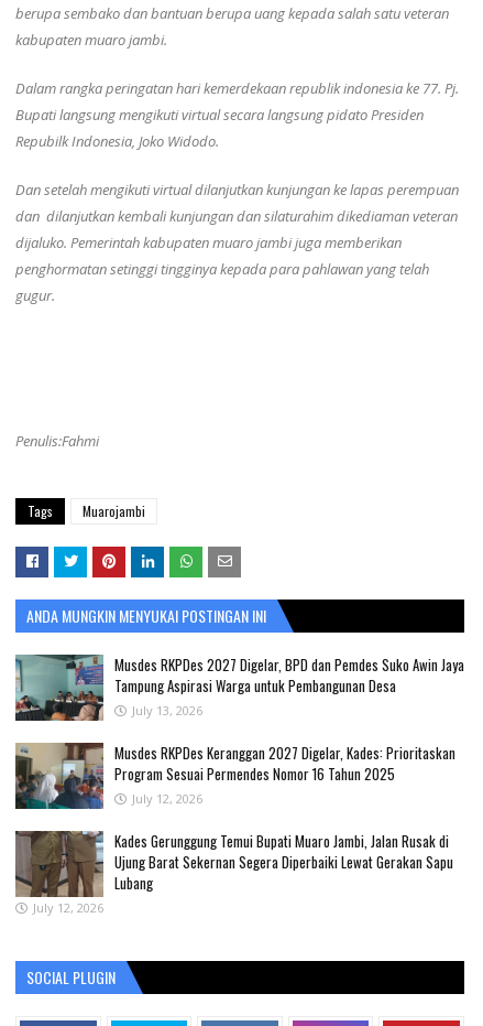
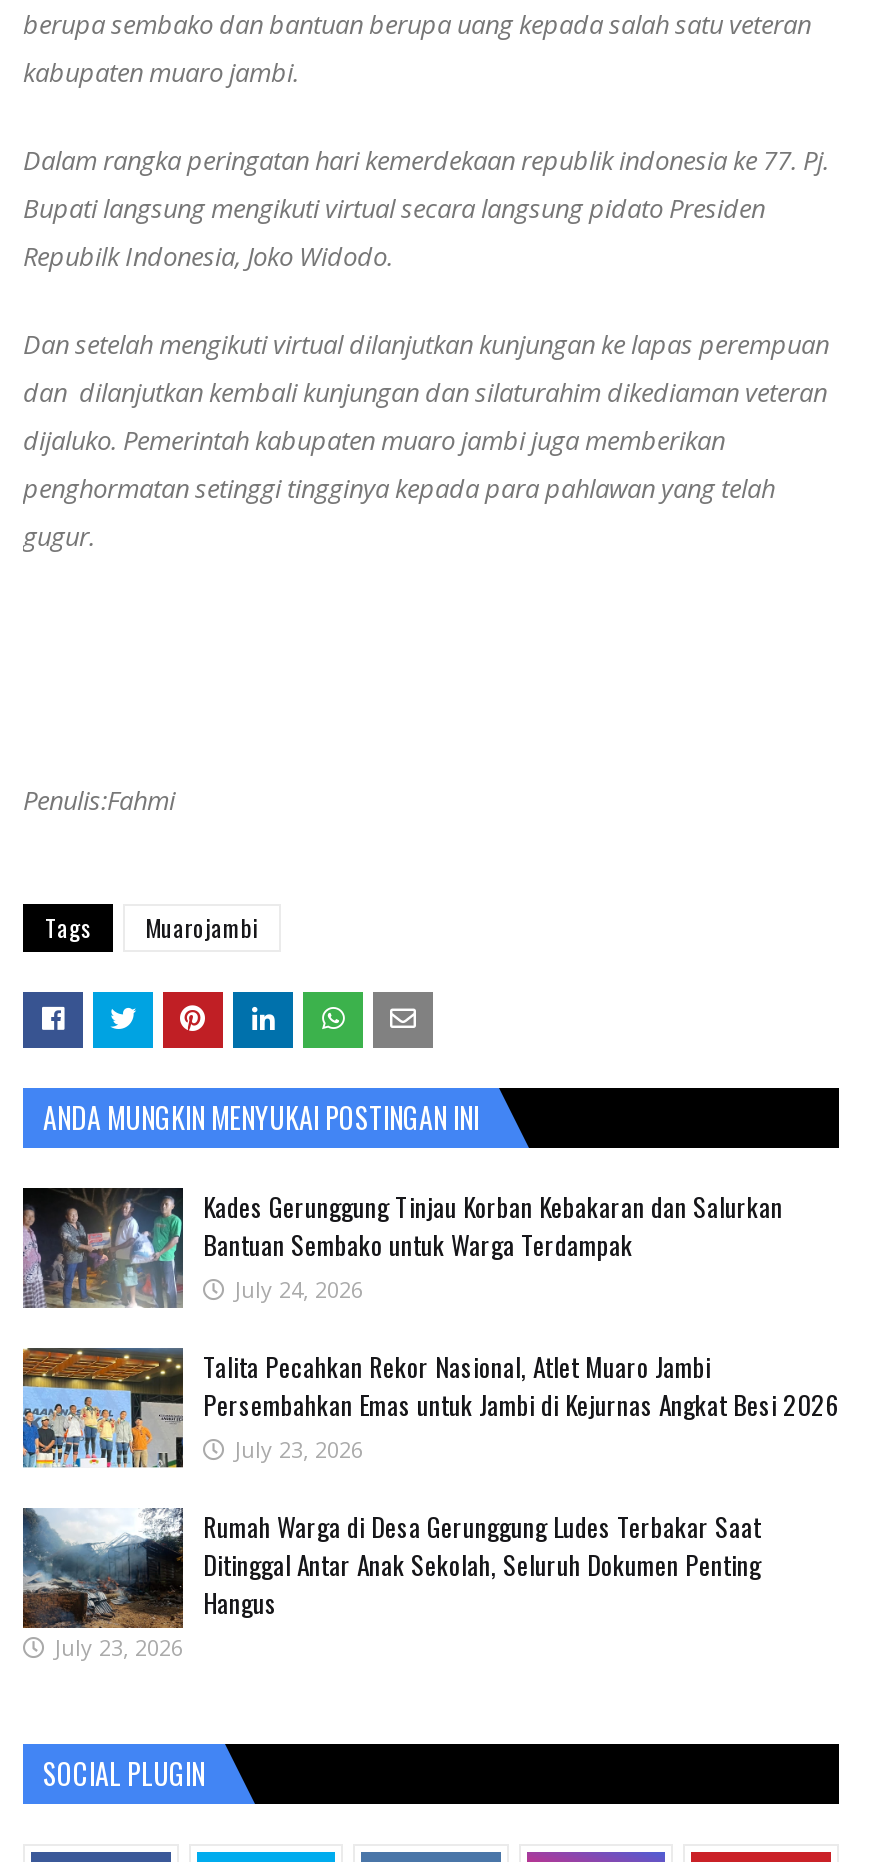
- [image]
- Musdes RKPDes 2027 Digelar, BPD dan Pemdes Suko Awin Jaya
- Tampung Aspirasi Warga untuk Pembangunan Desa
- July 13, 2026
+ [image]
+ Kades Gerunggung Tinjau Korban Kebakaran dan Salurkan
+ Bantuan Sembako untuk Warga Terdampak
+ July 24, 2026

- [image]
- Musdes RKPDes Keranggan 2027 Digelar, Kades: Prioritaskan
- Program Sesuai Permendes Nomor 16 Tahun 2025
- July 12, 2026
+ [image]
+ Talita Pecahkan Rekor Nasional, Atlet Muaro Jambi
+ Persembahkan Emas untuk Jambi di Kejurnas Angkat Besi 2026
+ July 23, 2026

- [image]
- Kades Gerunggung Temui Bupati Muaro Jambi, Jalan Rusak di
- Ujung Barat Sekernan Segera Diperbaiki Lewat Gerakan Sapu
- Lubang
- July 12, 2026
+ [image]
+ Rumah Warga di Desa Gerunggung Ludes Terbakar Saat
+ Ditinggal Antar Anak Sekolah, Seluruh Dokumen Penting
+ Hangus
+ July 23, 2026
